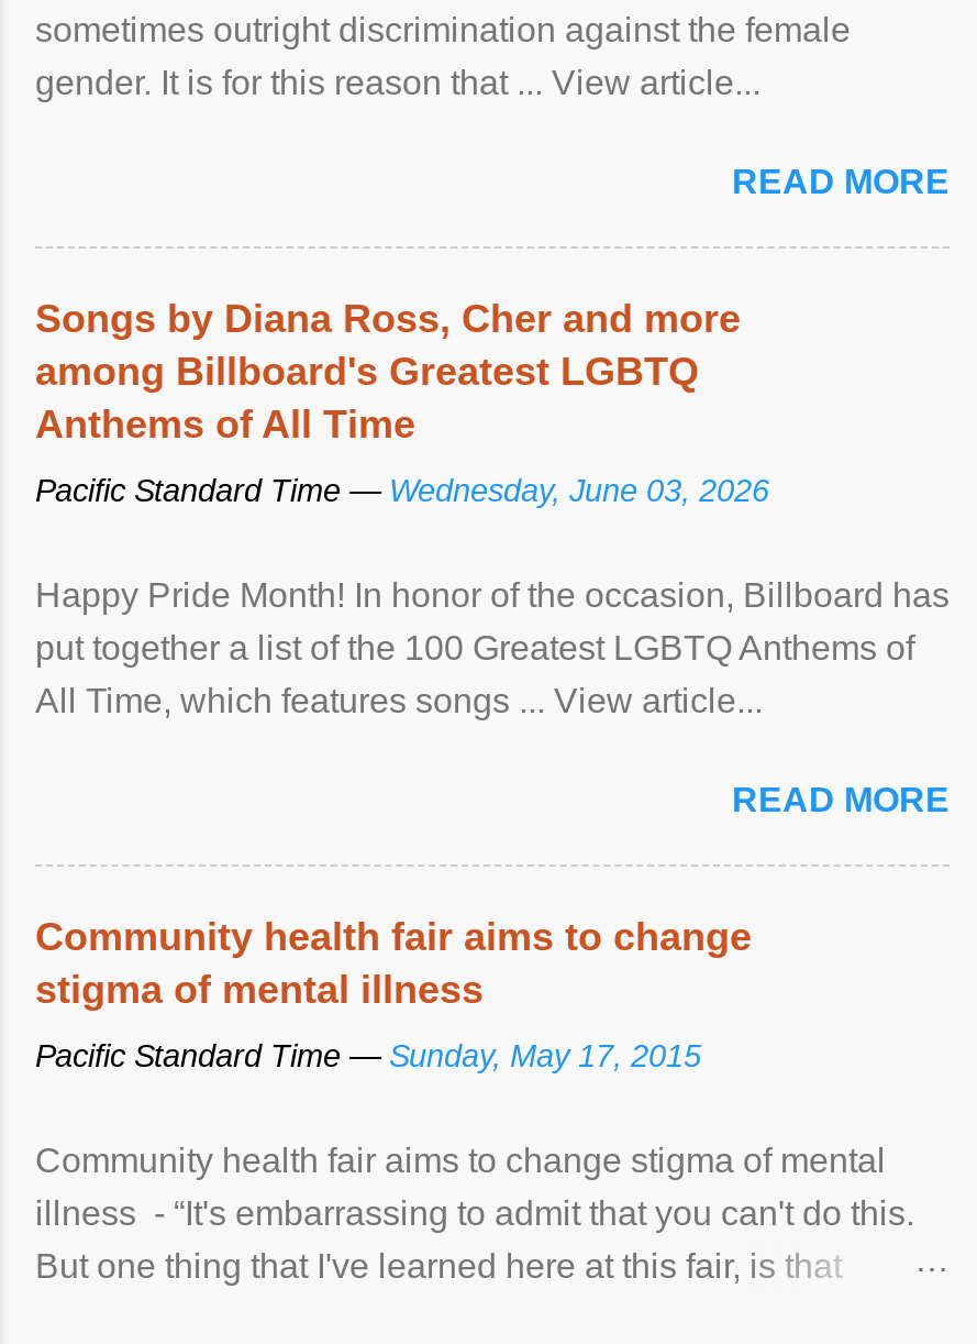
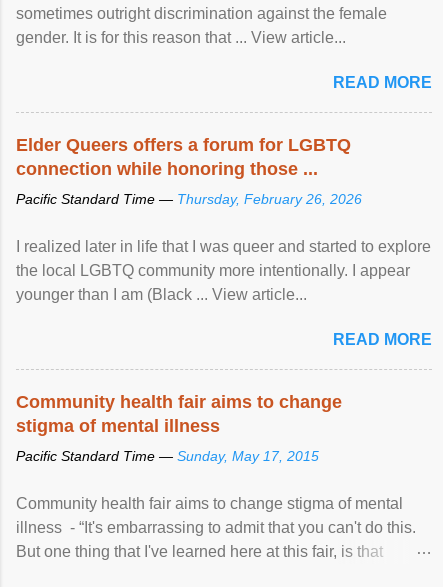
- Songs by Diana Ross, Cher and more
- among Billboard's Greatest LGBTQ
- Anthems of All Time
+ Elder Queers offers a forum for LGBTQ
+ connection while honoring those ...

- Pacific Standard Time — Wednesday, June 03, 2026
+ Pacific Standard Time — Thursday, February 26, 2026

- Happy Pride Month! In honor of the occasion, Billboard has
- put together a list of the 100 Greatest LGBTQ Anthems of
- All Time, which features songs ... View article...
+ I realized later in life that I was queer and started to explore
+ the local LGBTQ community more intentionally. I appear
+ younger than I am (Black ... View article...
